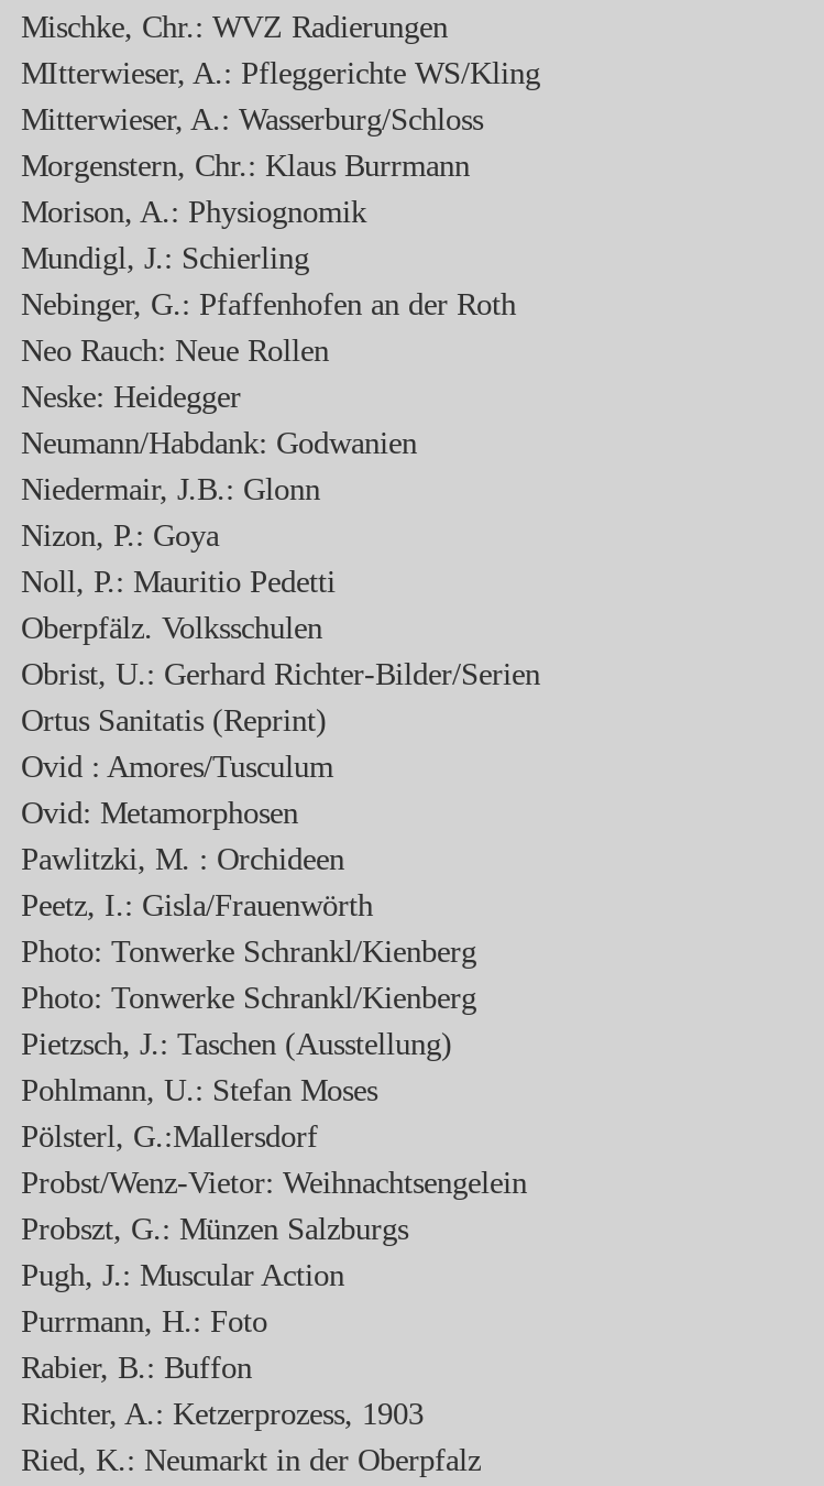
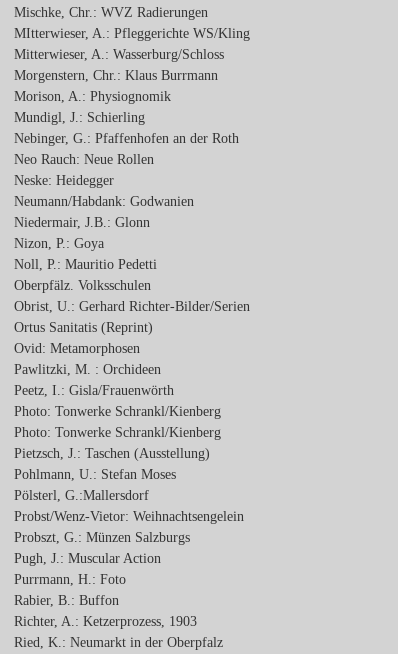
- Ovid : Amores/Tusculum
